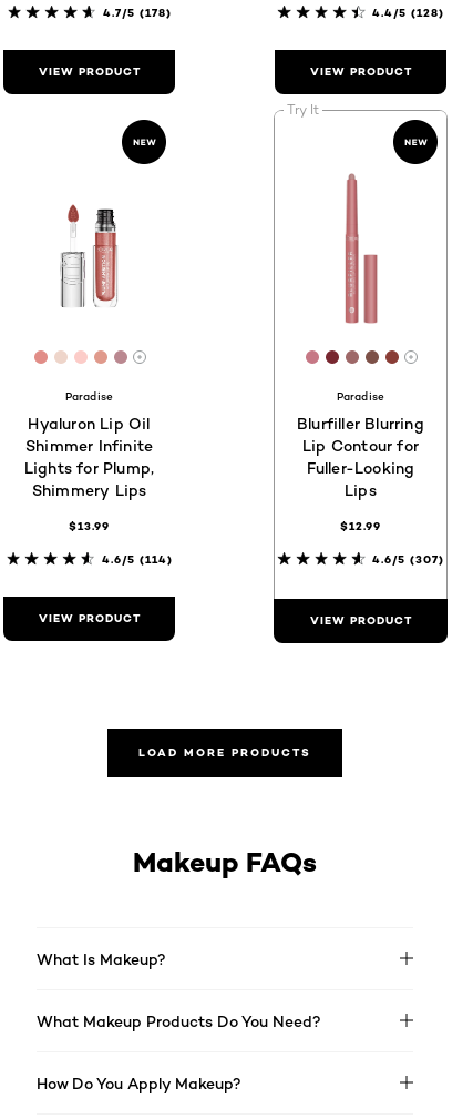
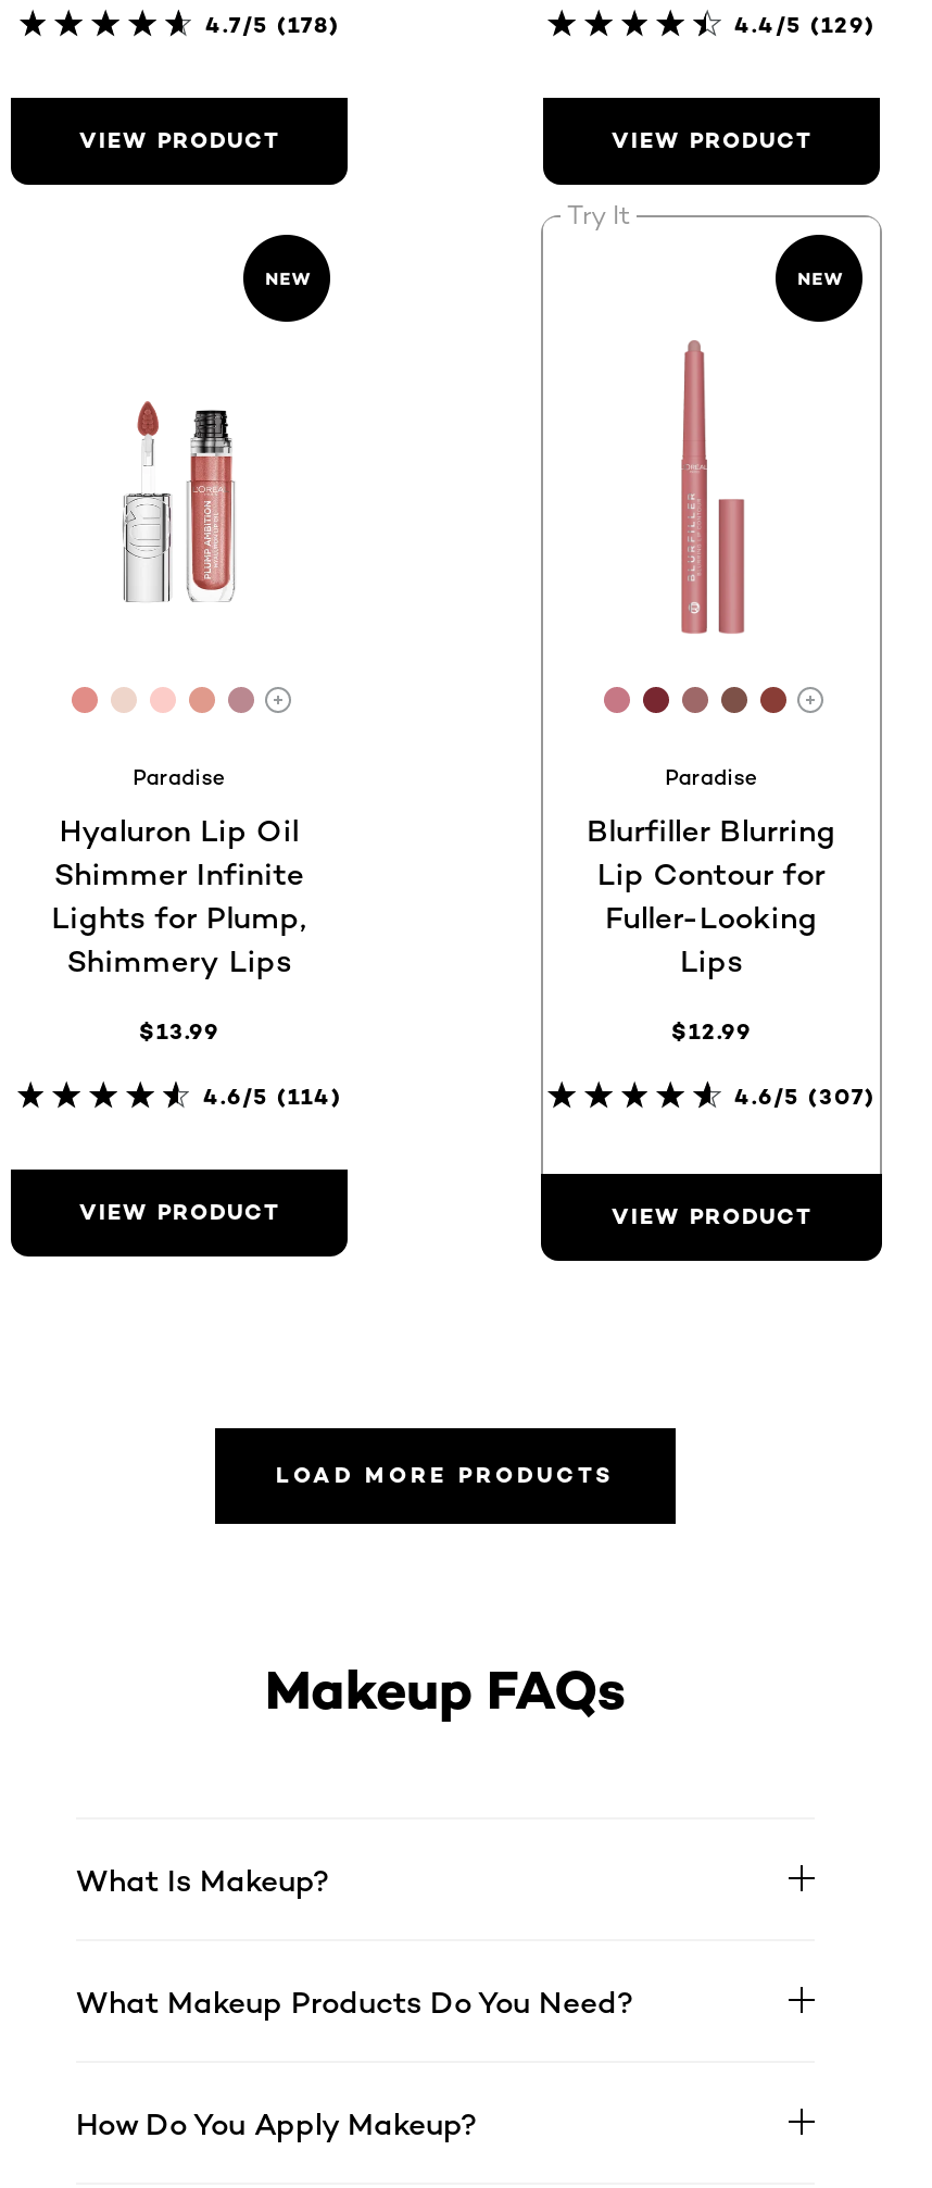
- 4.4/5 (128)
+ 4.4/5 (129)
